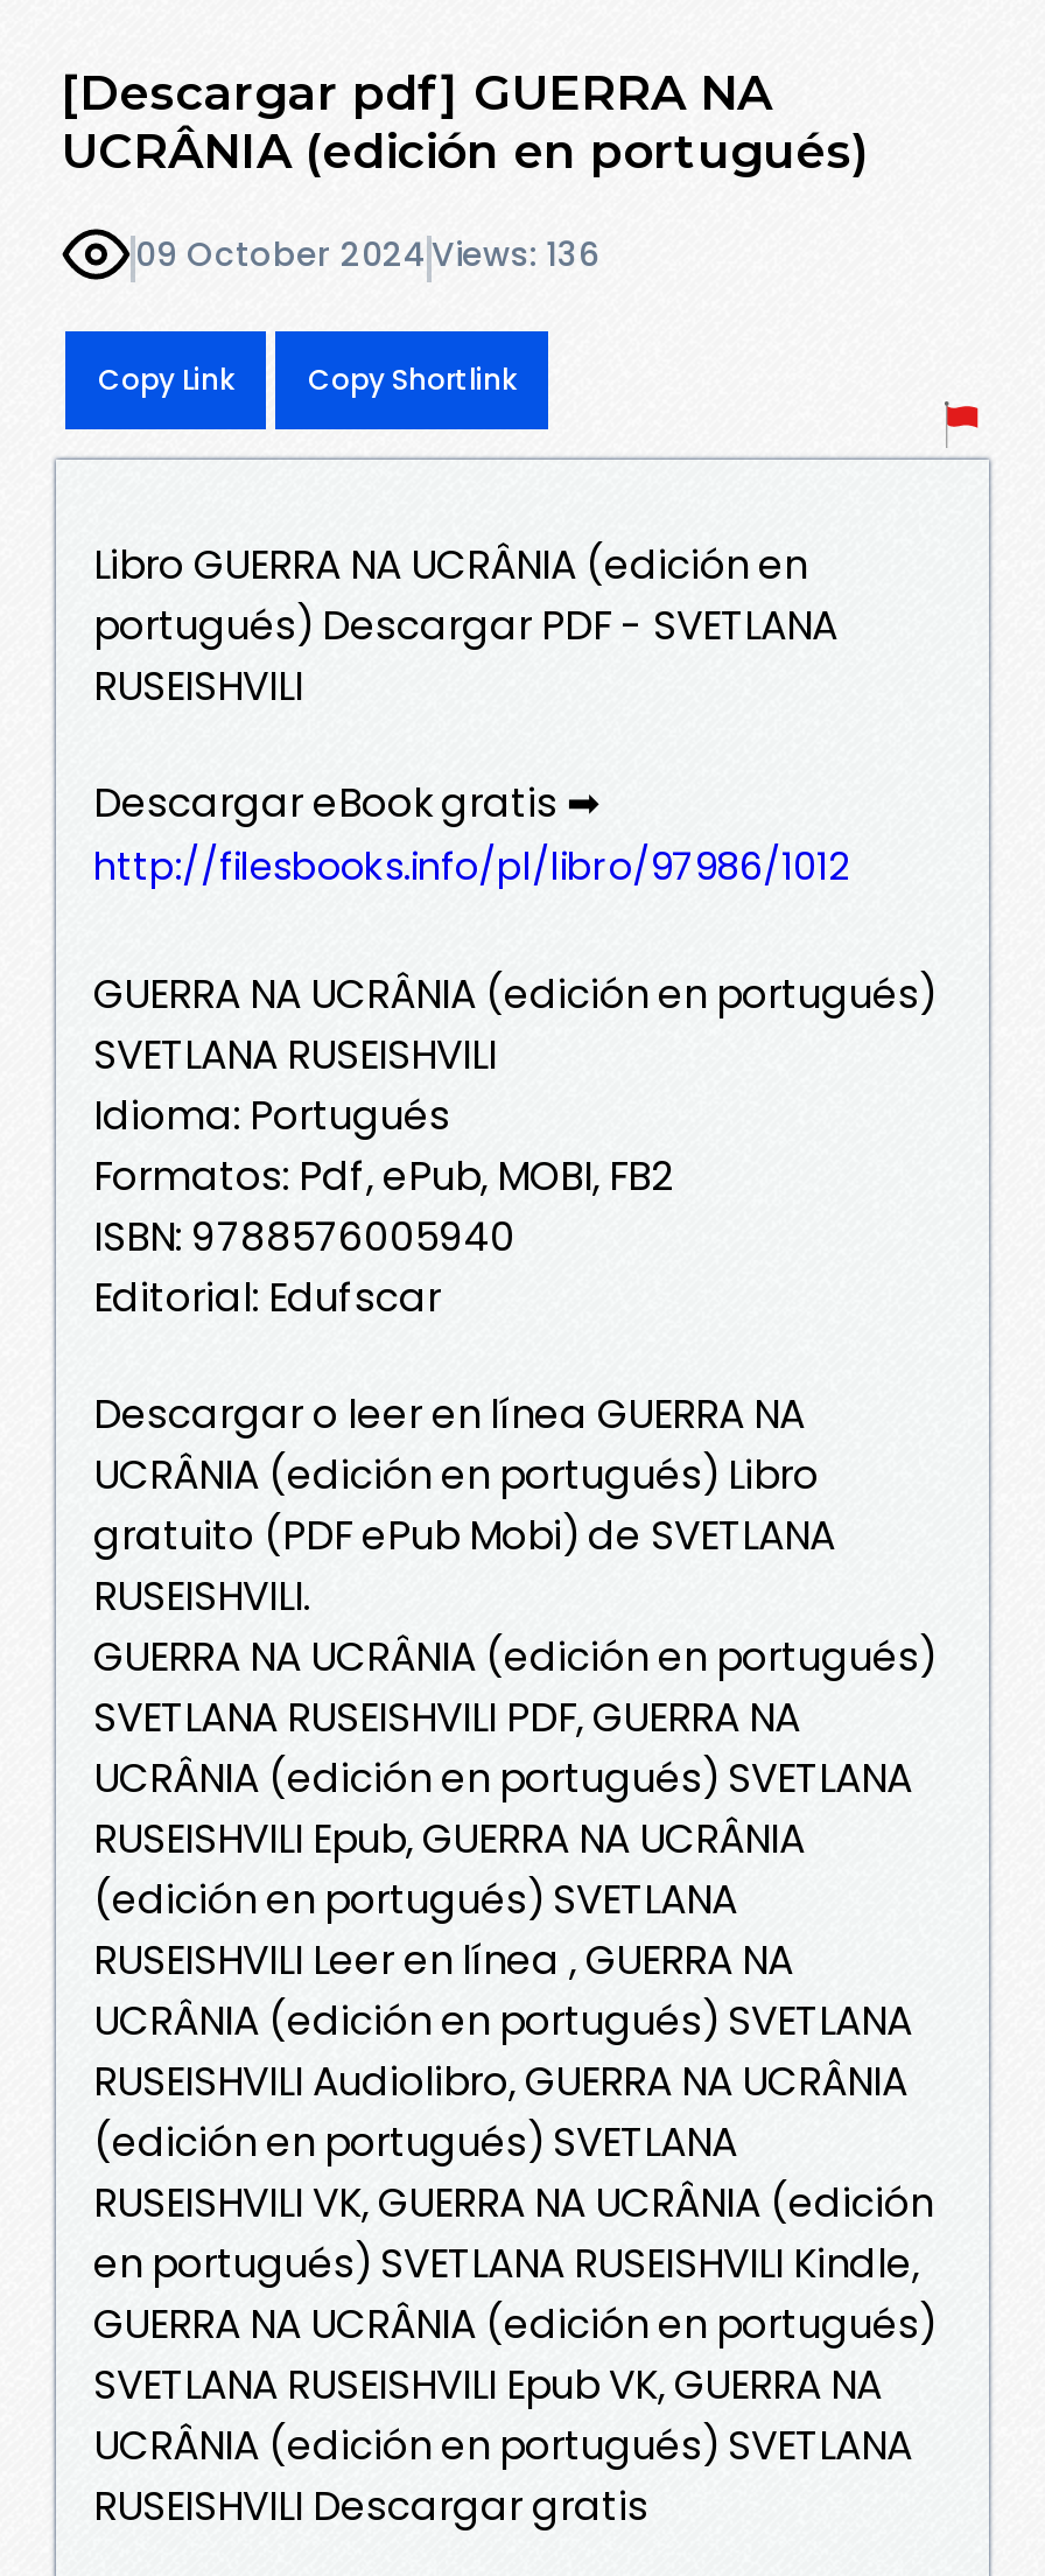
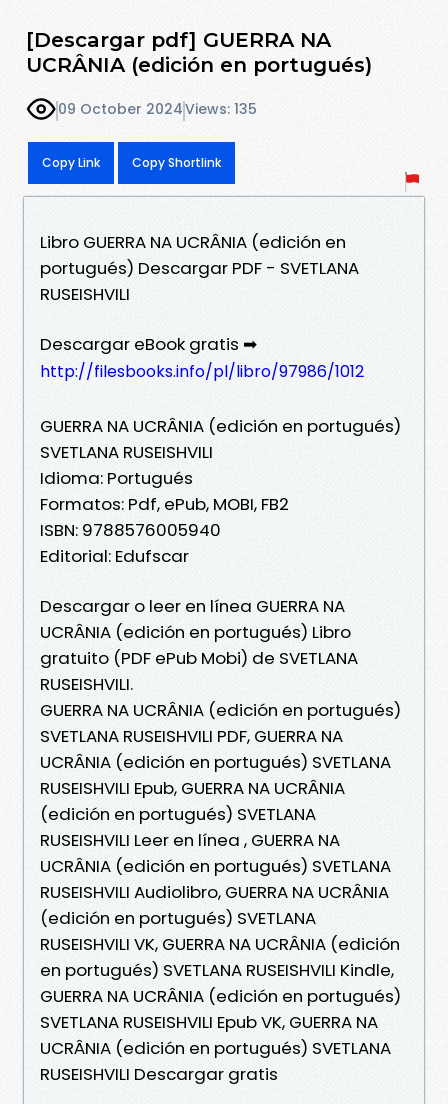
- 09 October 2024 Views: 136
+ 09 October 2024 Views: 135
